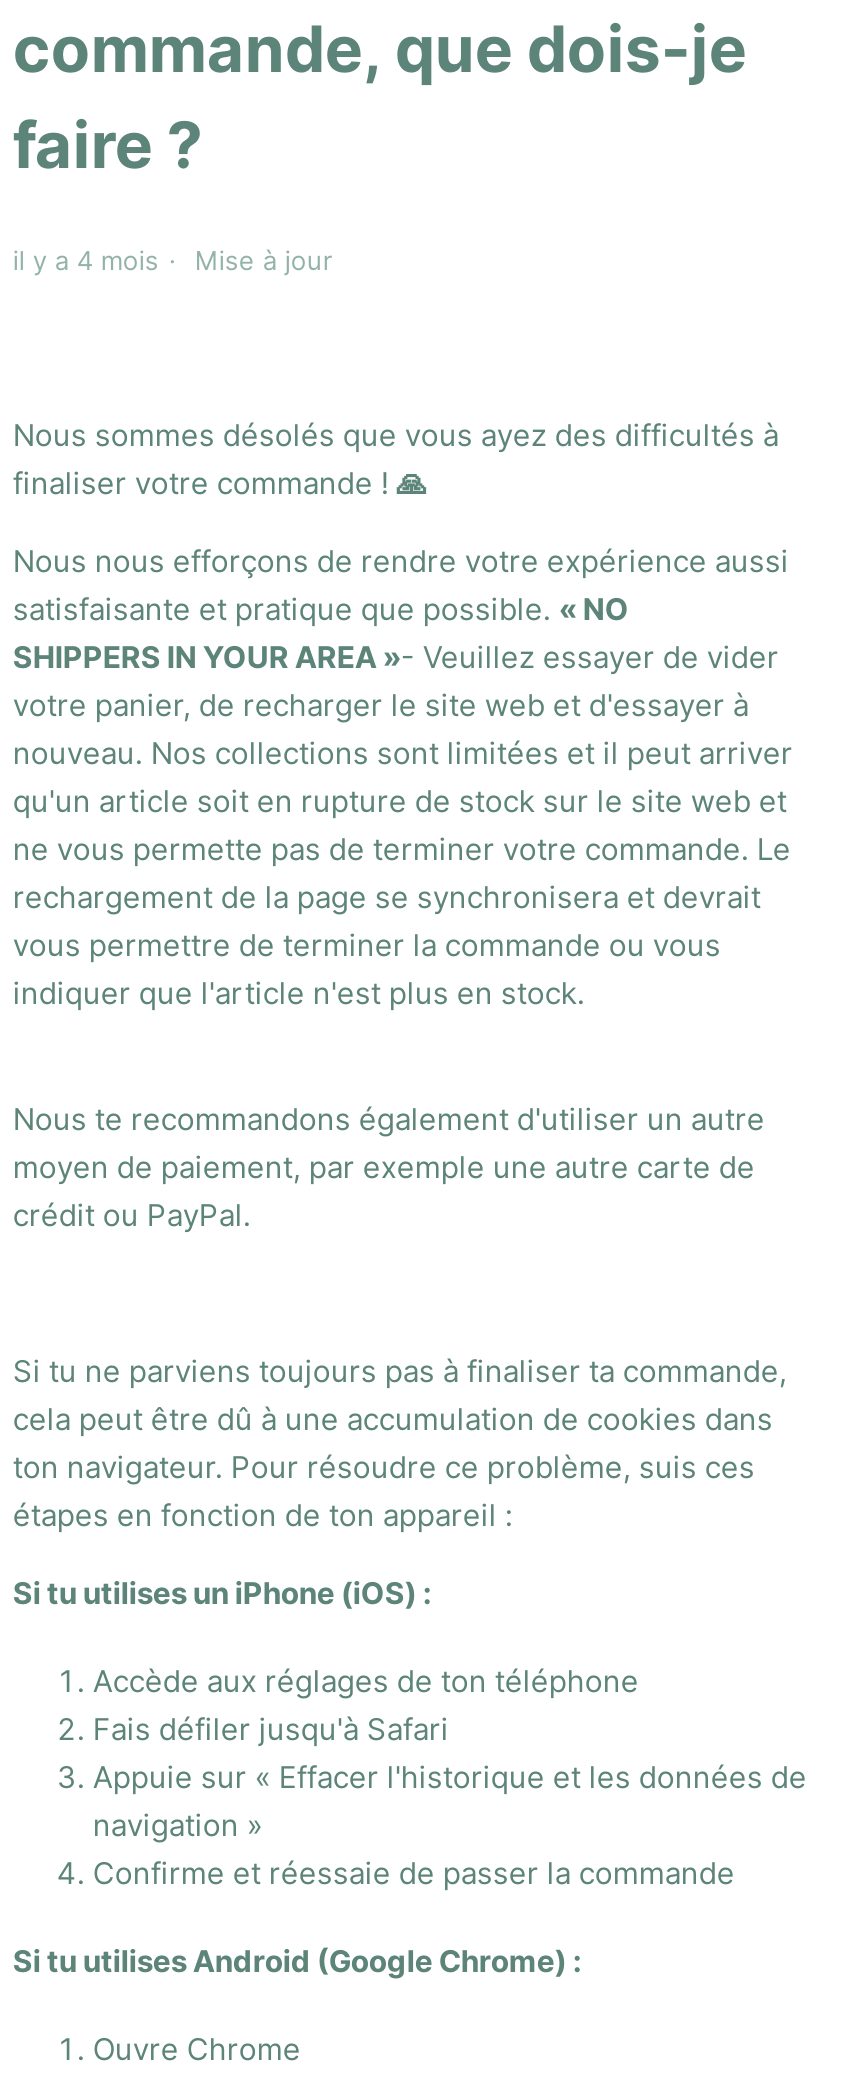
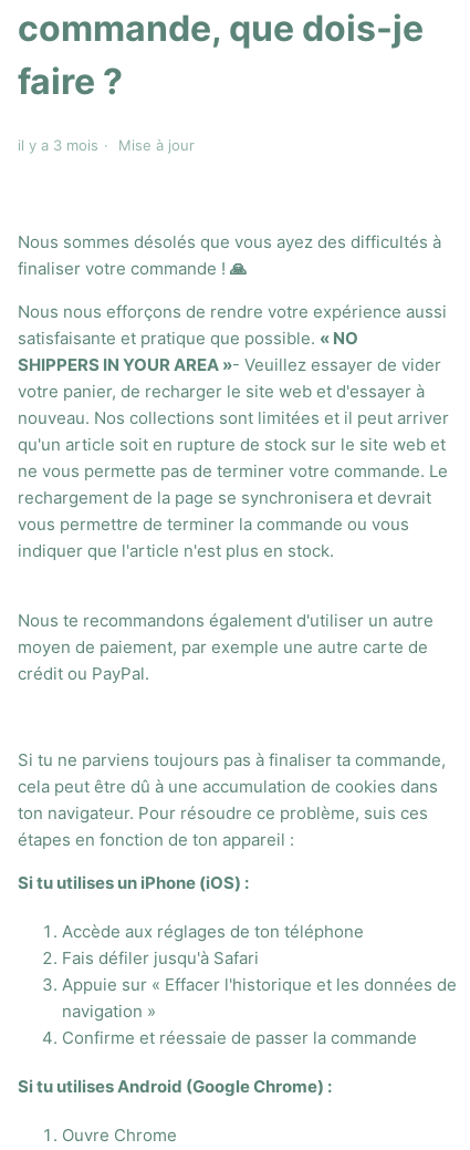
- il y a 4 mois Mise à jour
+ il y a 3 mois Mise à jour
